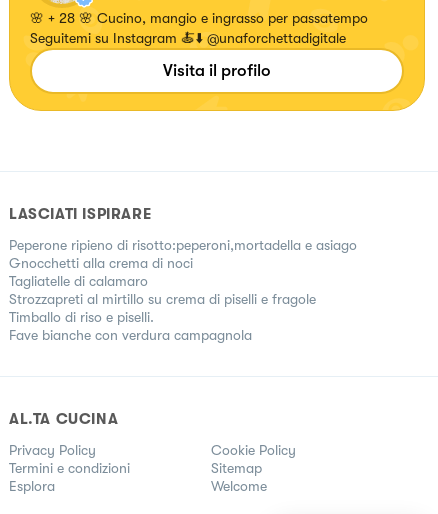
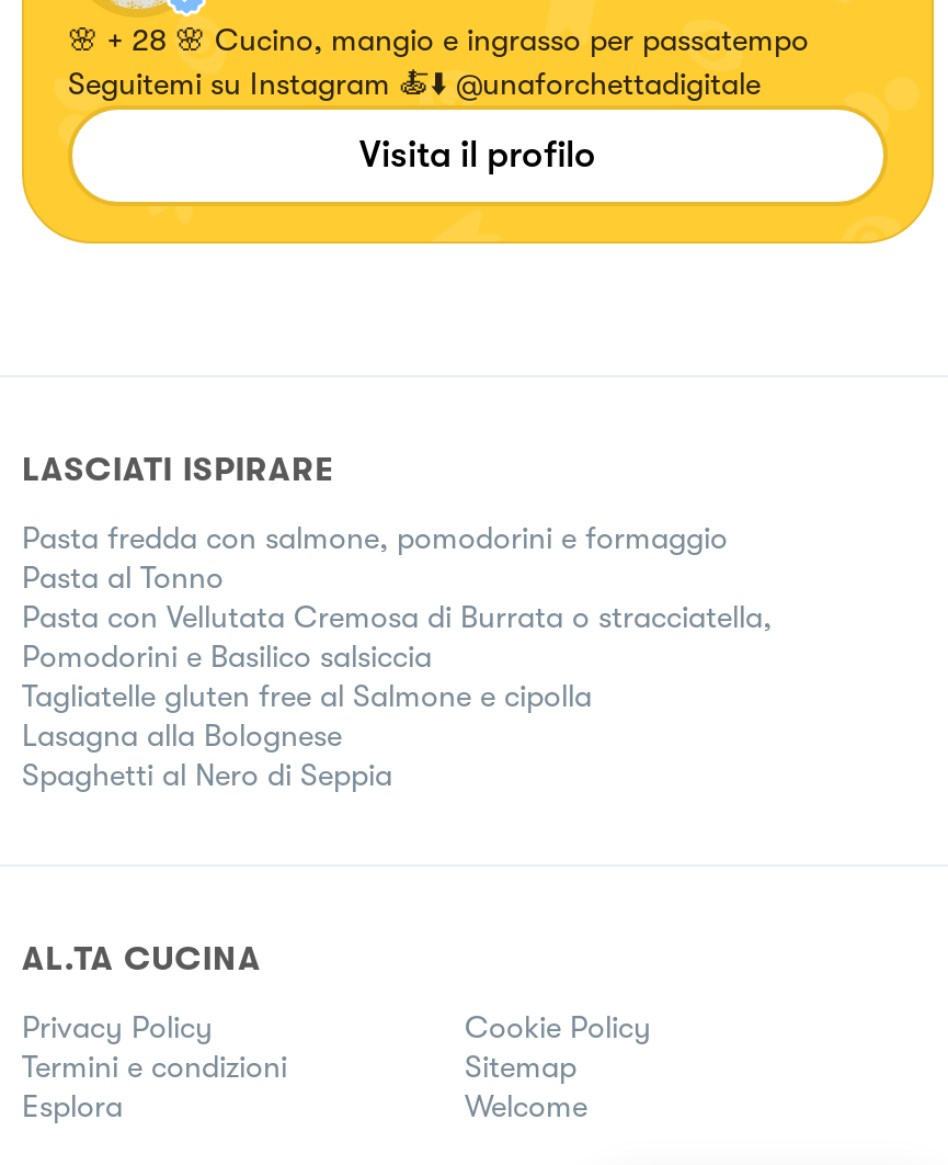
- Peperone ripieno di risotto:peperoni,mortadella e asiago
- Gnocchetti alla crema di noci
- Tagliatelle di calamaro
- Strozzapreti al mirtillo su crema di piselli e fragole
- Timballo di riso e piselli.
- Fave bianche con verdura campagnola
+ Pasta fredda con salmone, pomodorini e formaggio
+ Pasta al Tonno
+ Pasta con Vellutata Cremosa di Burrata o stracciatella,
+ Pomodorini e Basilico salsiccia
+ Tagliatelle gluten free al Salmone e cipolla
+ Lasagna alla Bolognese
+ Spaghetti al Nero di Seppia
